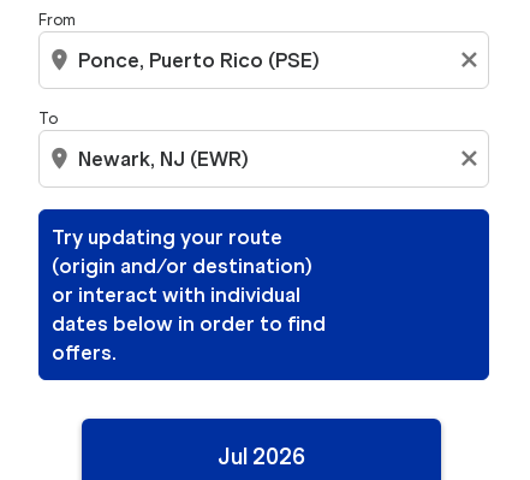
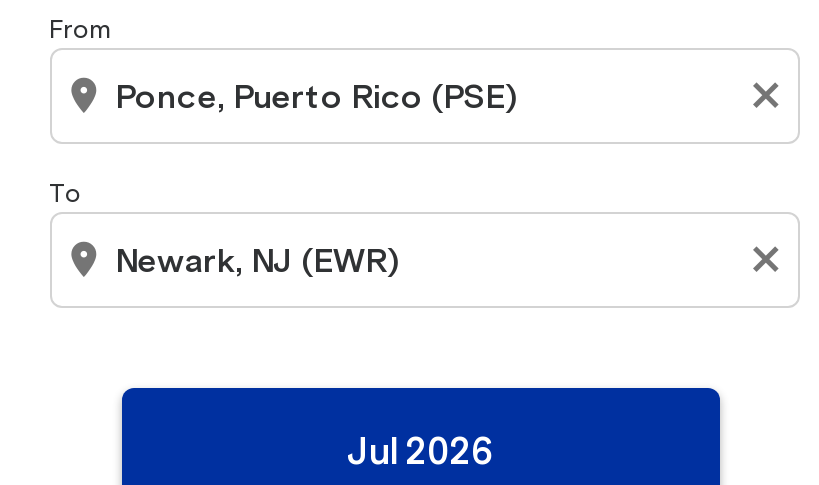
- [image]
- Try updating your route
- (origin and/or destination)
- or interact with individual
- dates below in order to find
- offers.
